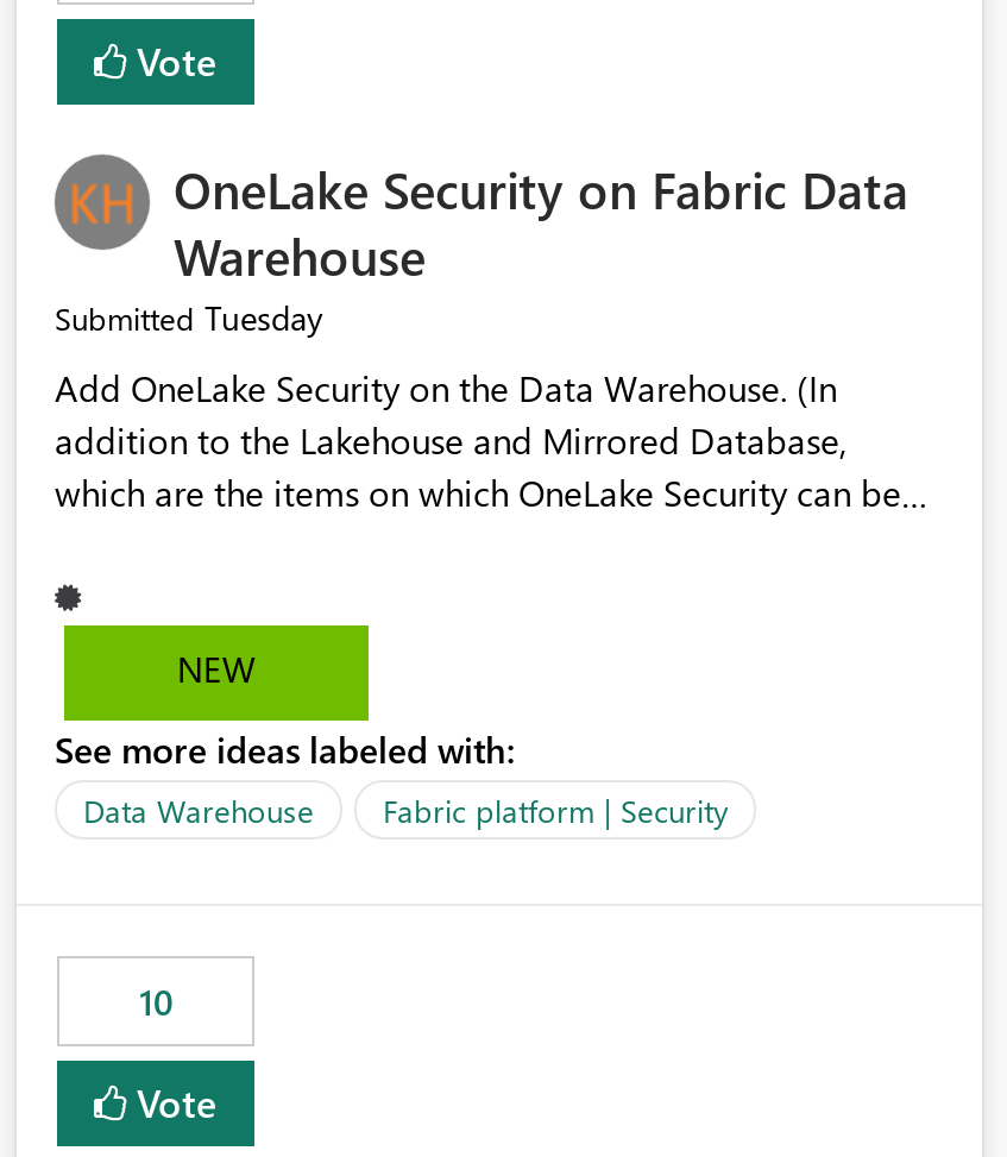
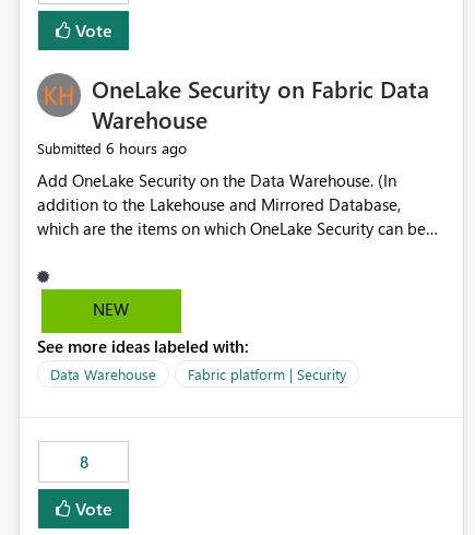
- Submitted Tuesday
+ Submitted 6 hours ago

- 10
+ 8
